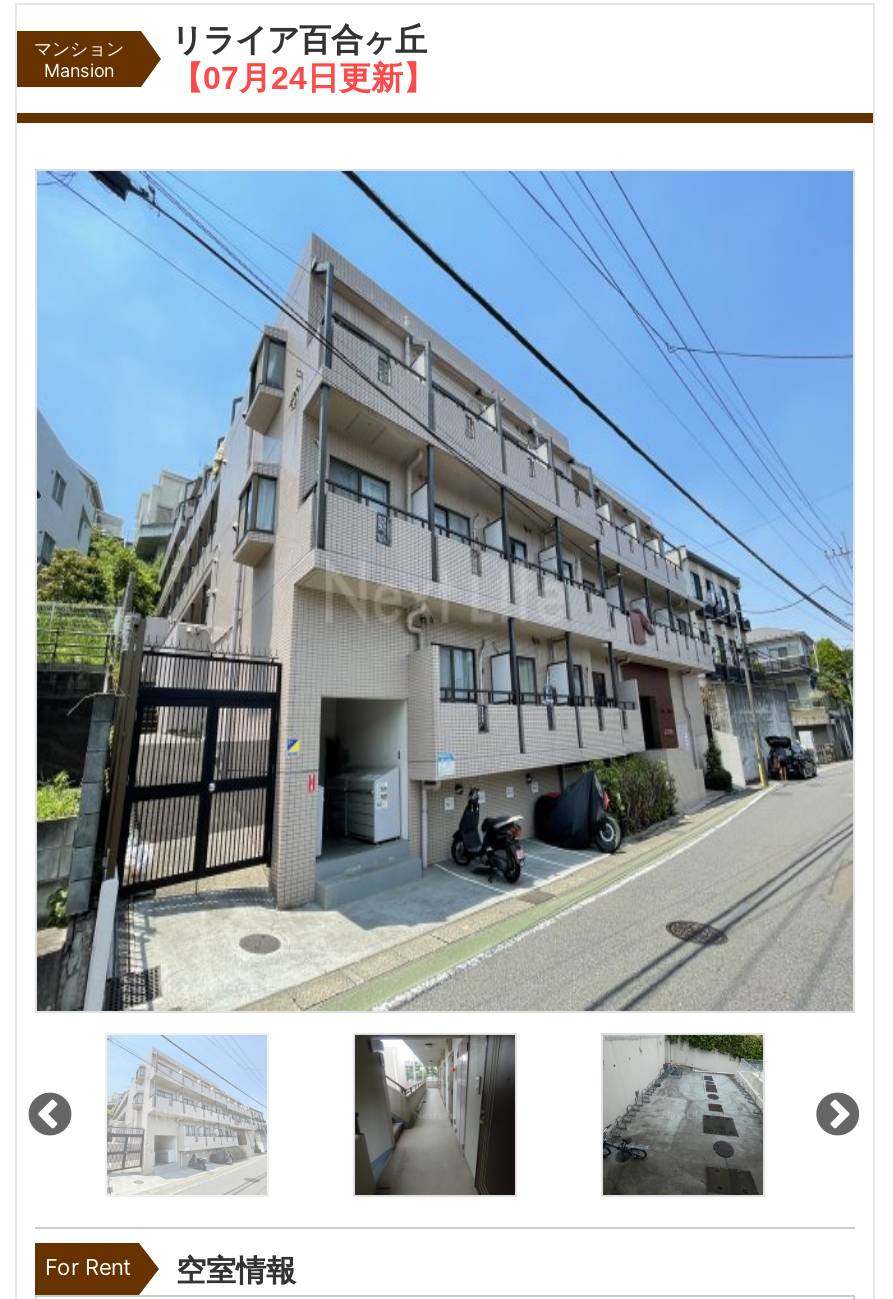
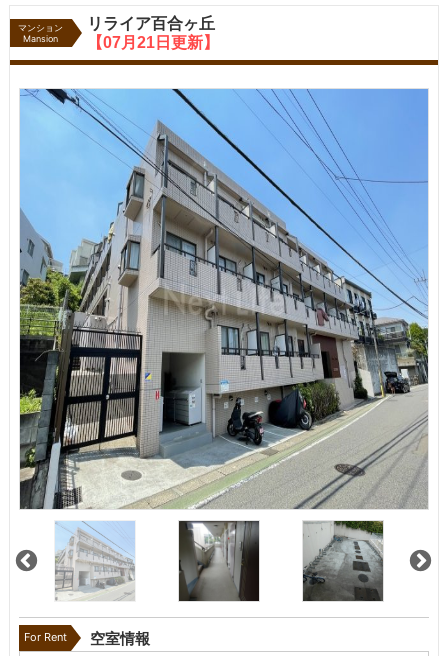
- 【07月24日更新】
+ 【07月21日更新】
